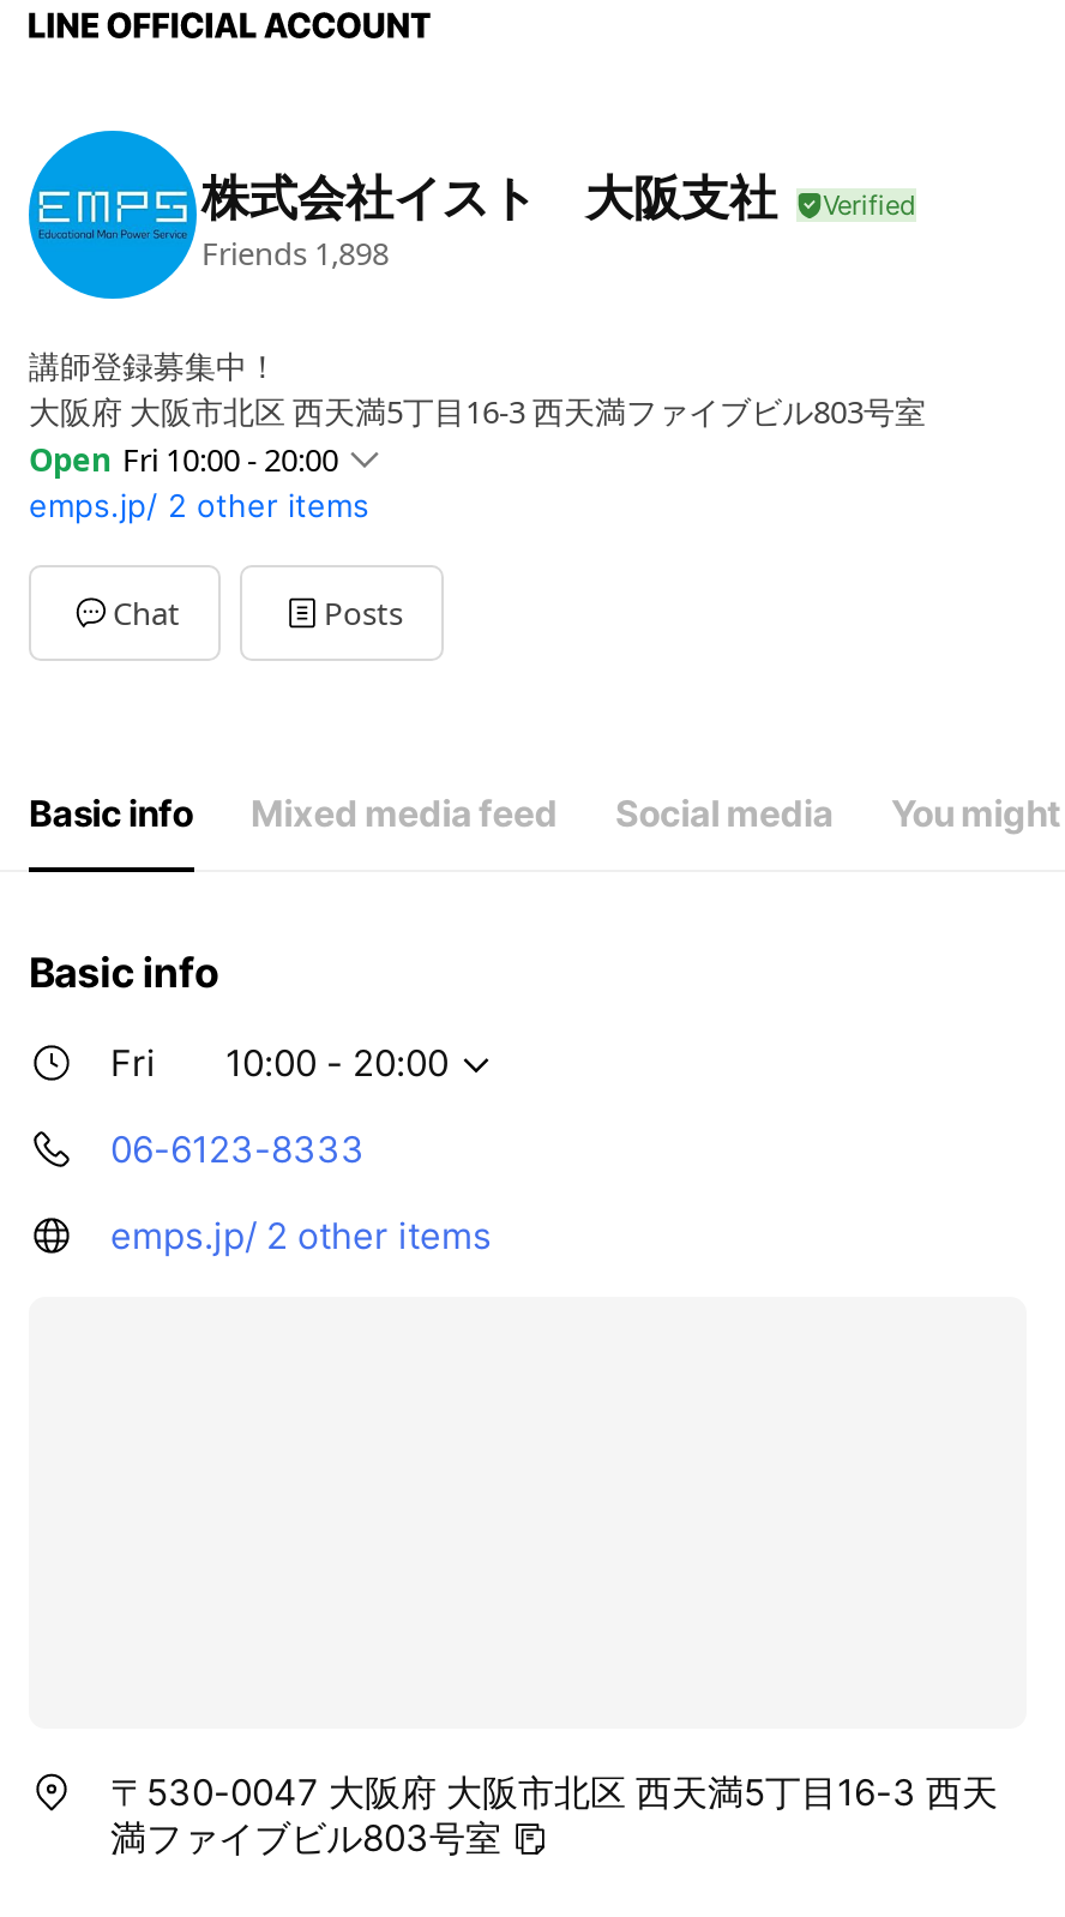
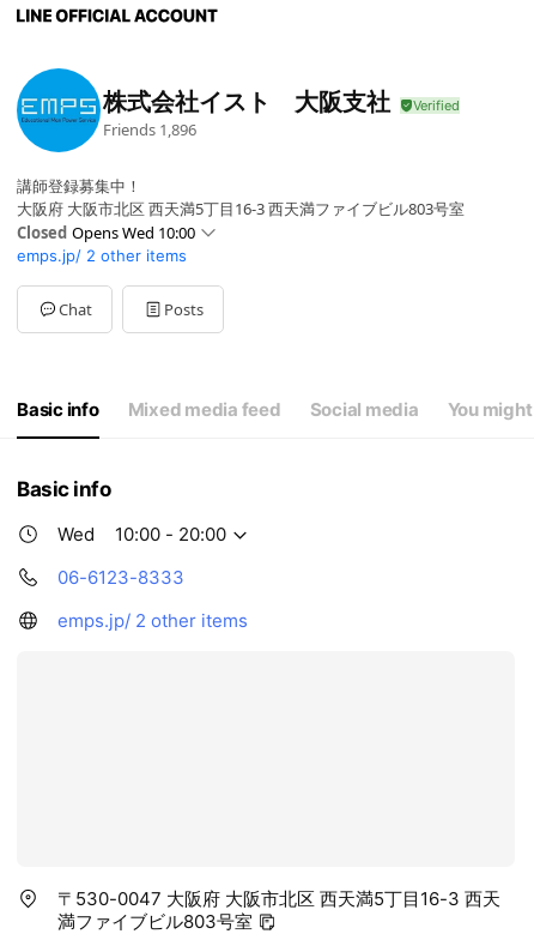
- Friends 1,898
+ Friends 1,896

- Open Fri 10:00 - 20:00
+ Closed Opens Wed 10:00

- Fri
+ Wed
